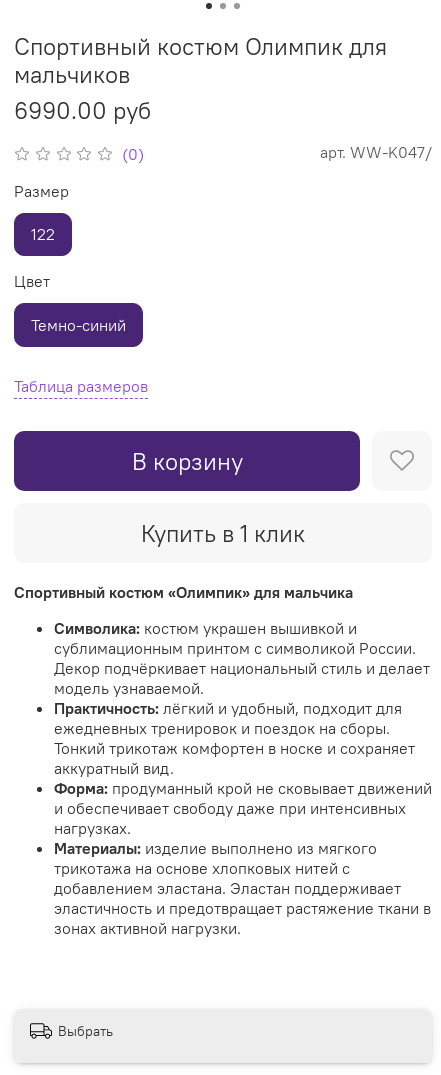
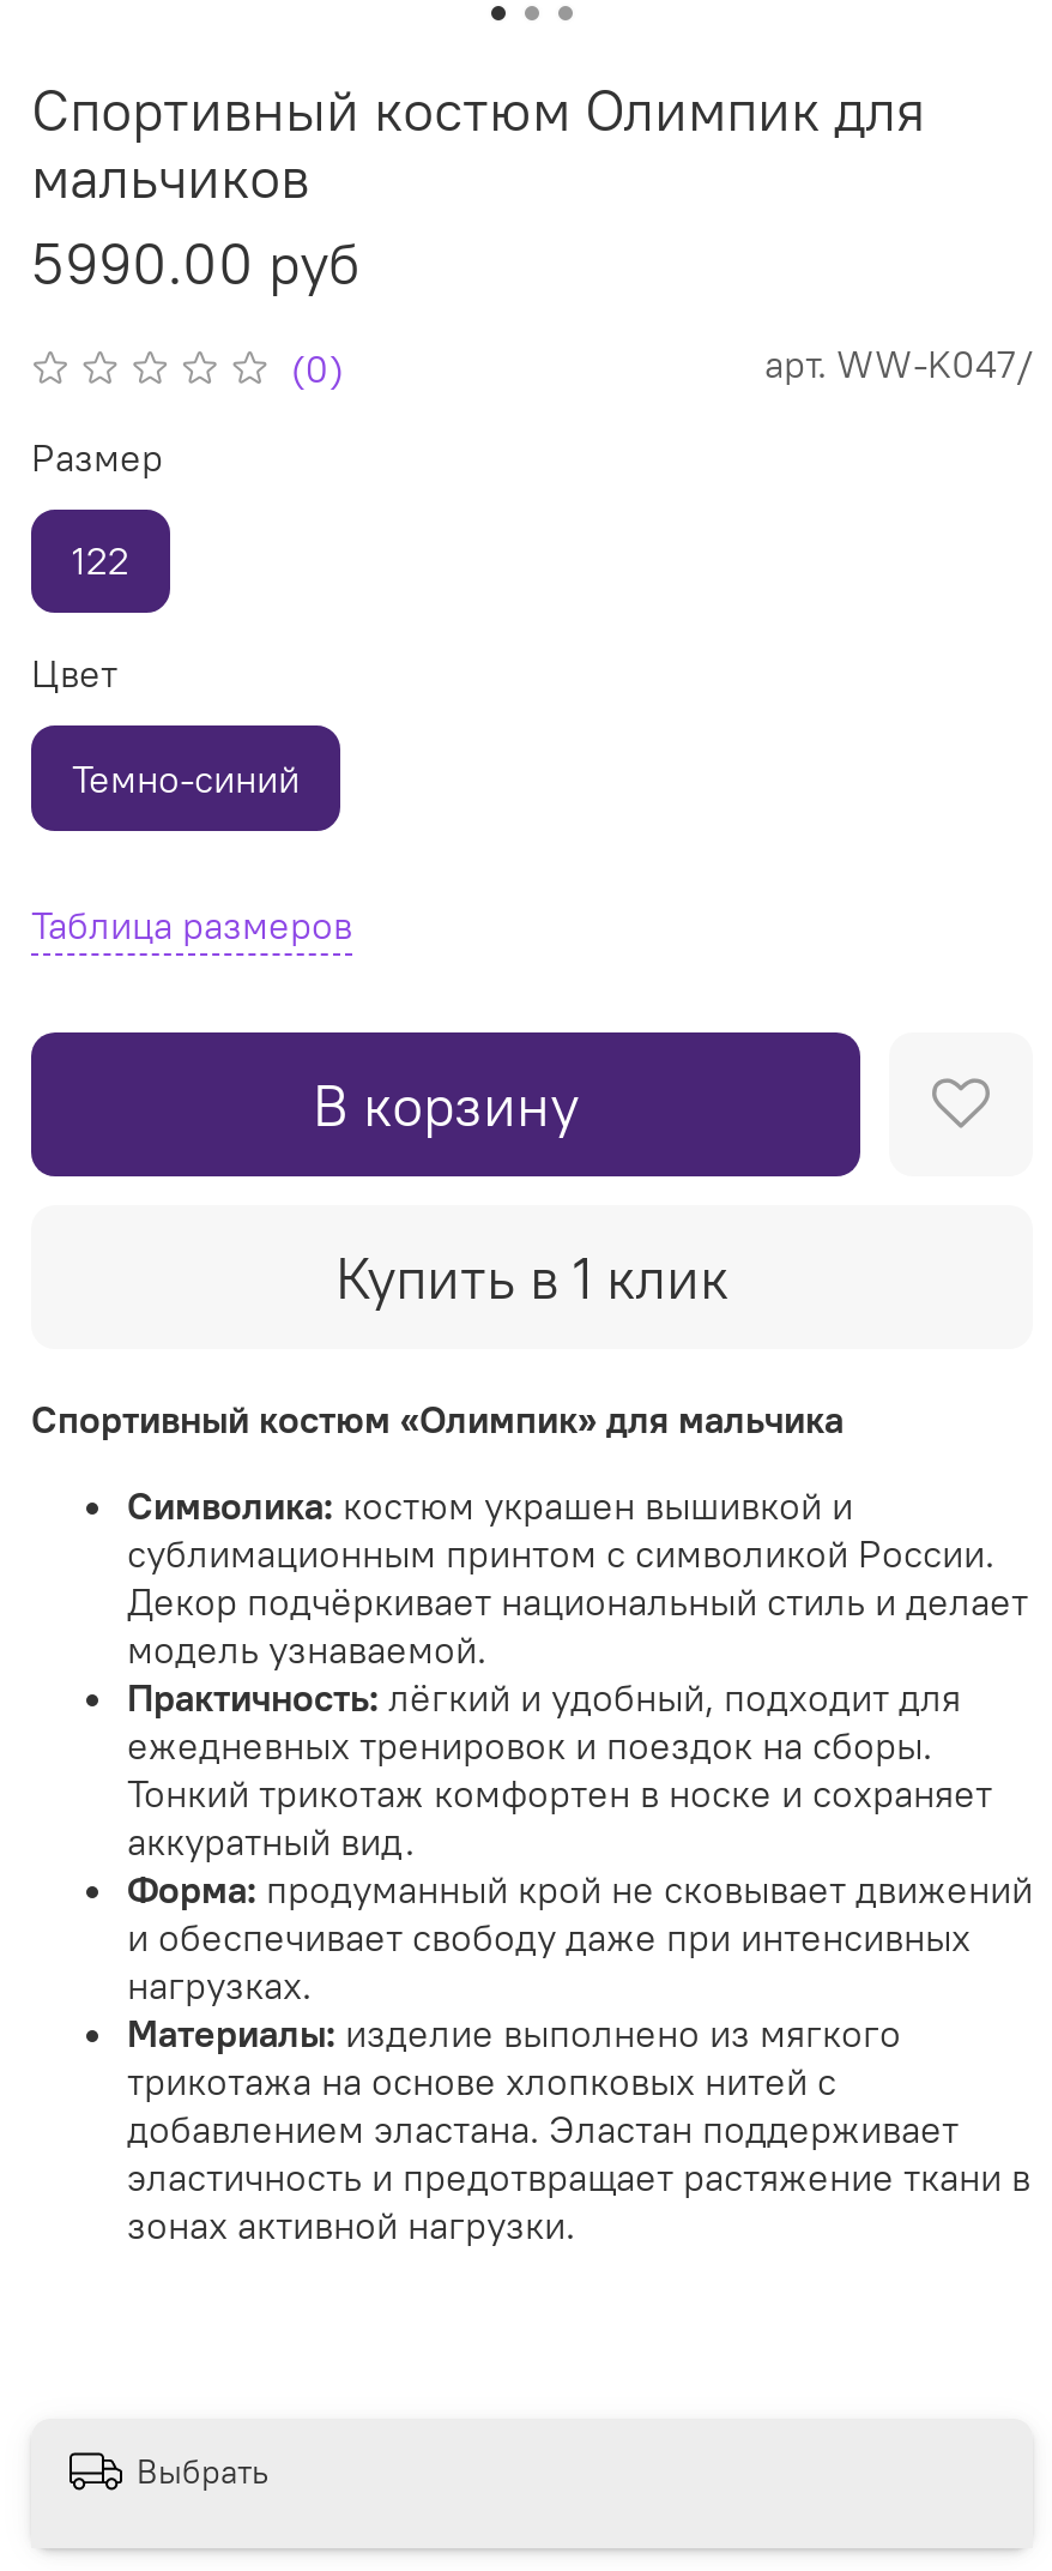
- 6990.00 руб
+ 5990.00 руб
